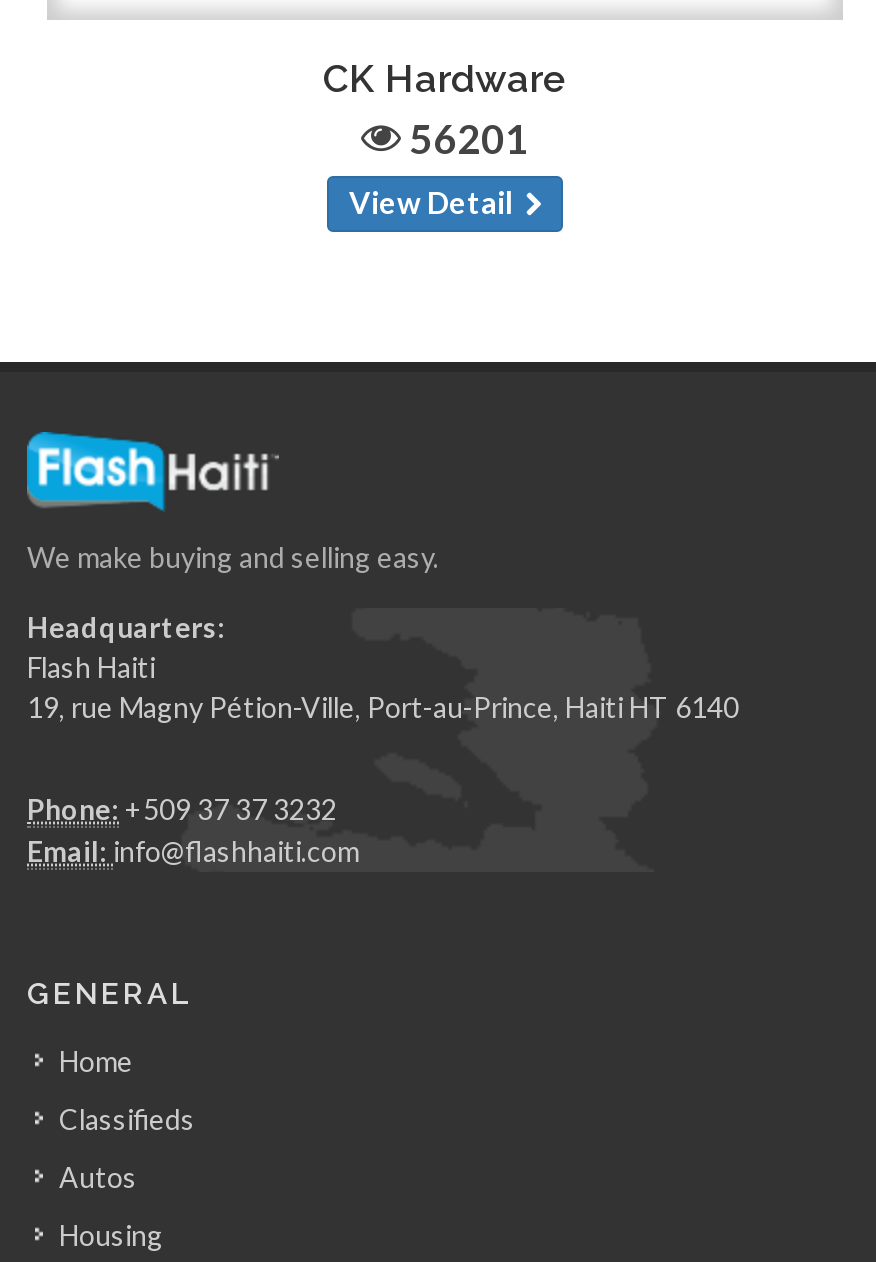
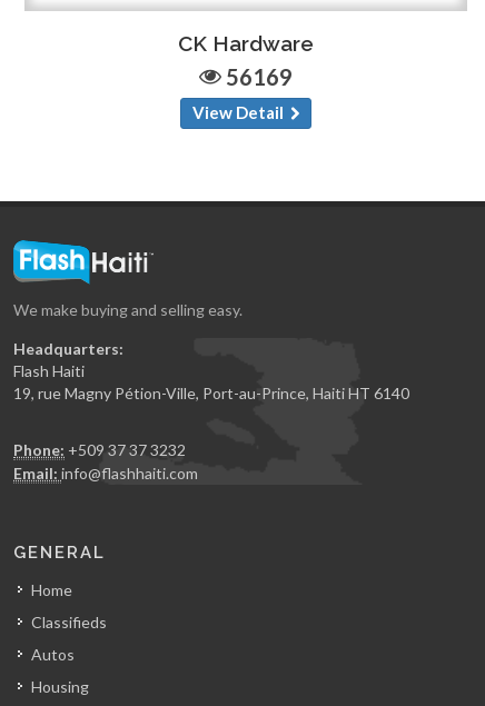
- 56201
+ 56169
